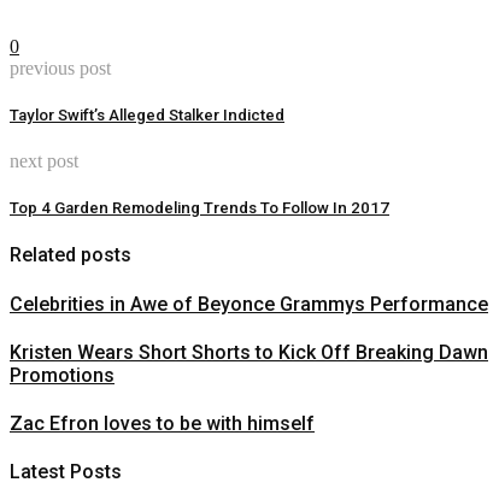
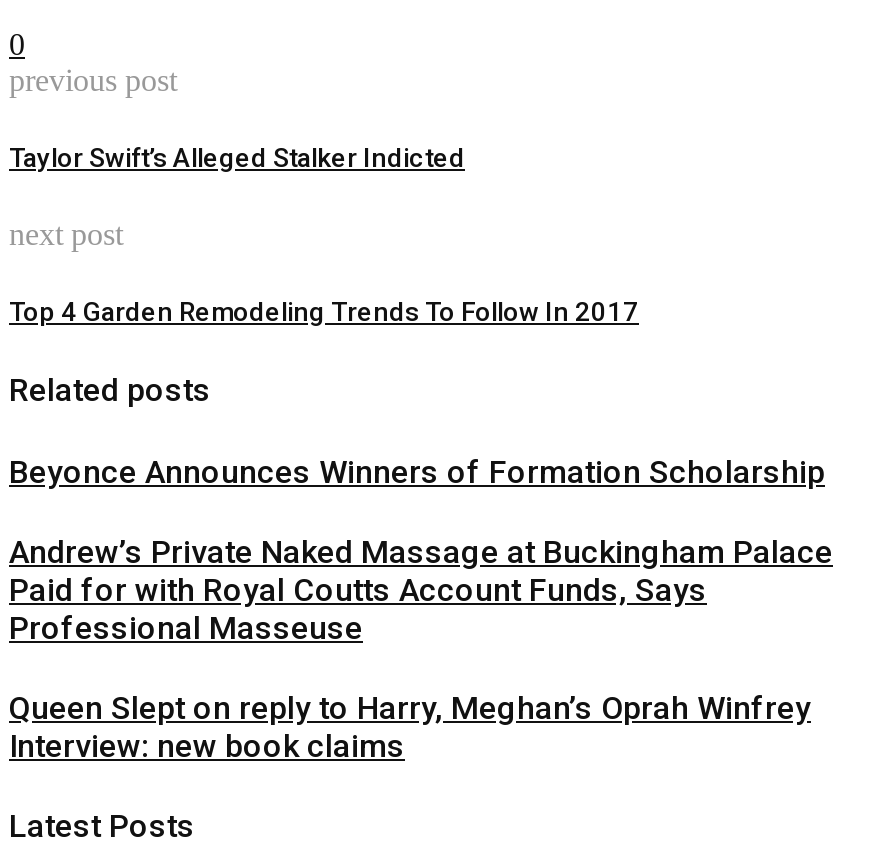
- Celebrities in Awe of Beyonce Grammys Performance
+ Beyonce Announces Winners of Formation Scholarship

- Kristen Wears Short Shorts to Kick Off Breaking Dawn
- Promotions
+ Andrew’s Private Naked Massage at Buckingham Palace
+ Paid for with Royal Coutts Account Funds, Says
+ Professional Masseuse

- Zac Efron loves to be with himself
+ Queen Slept on reply to Harry, Meghan’s Oprah Winfrey
+ Interview: new book claims
